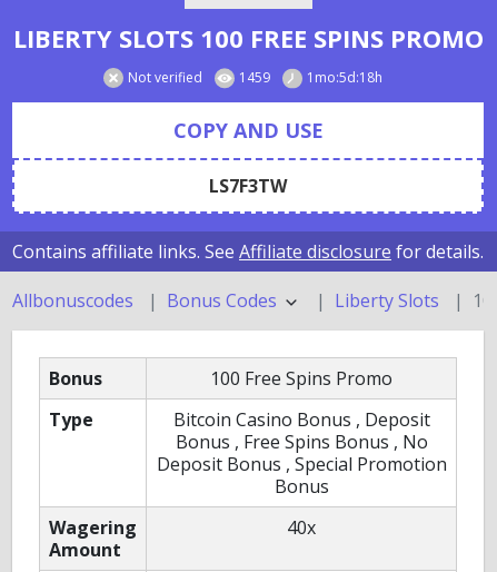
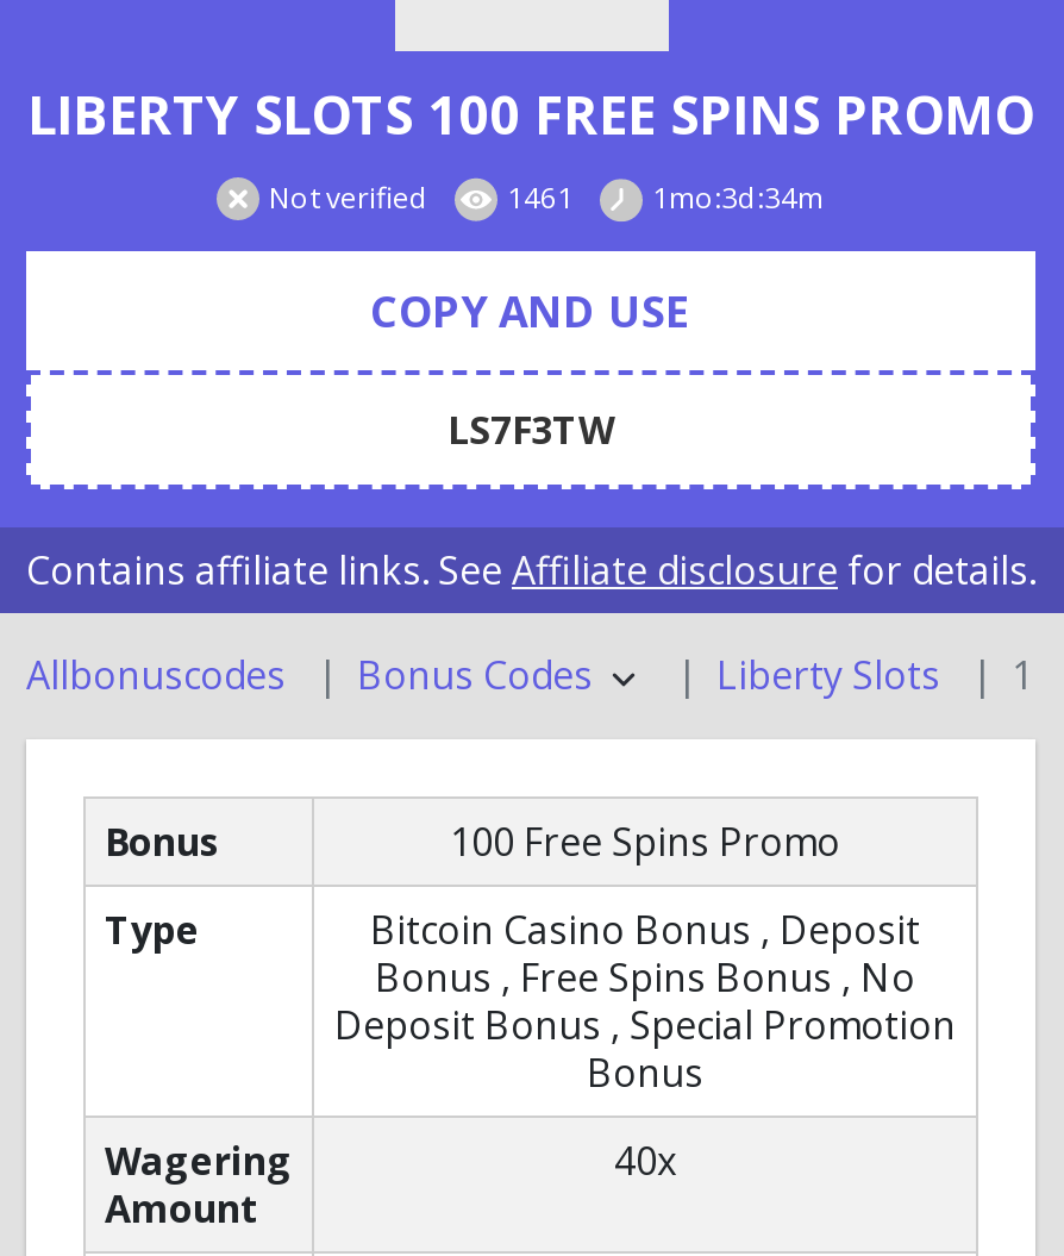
- 1459
- 1mo:5d:18h
+ 1461
+ 1mo:3d:34m
